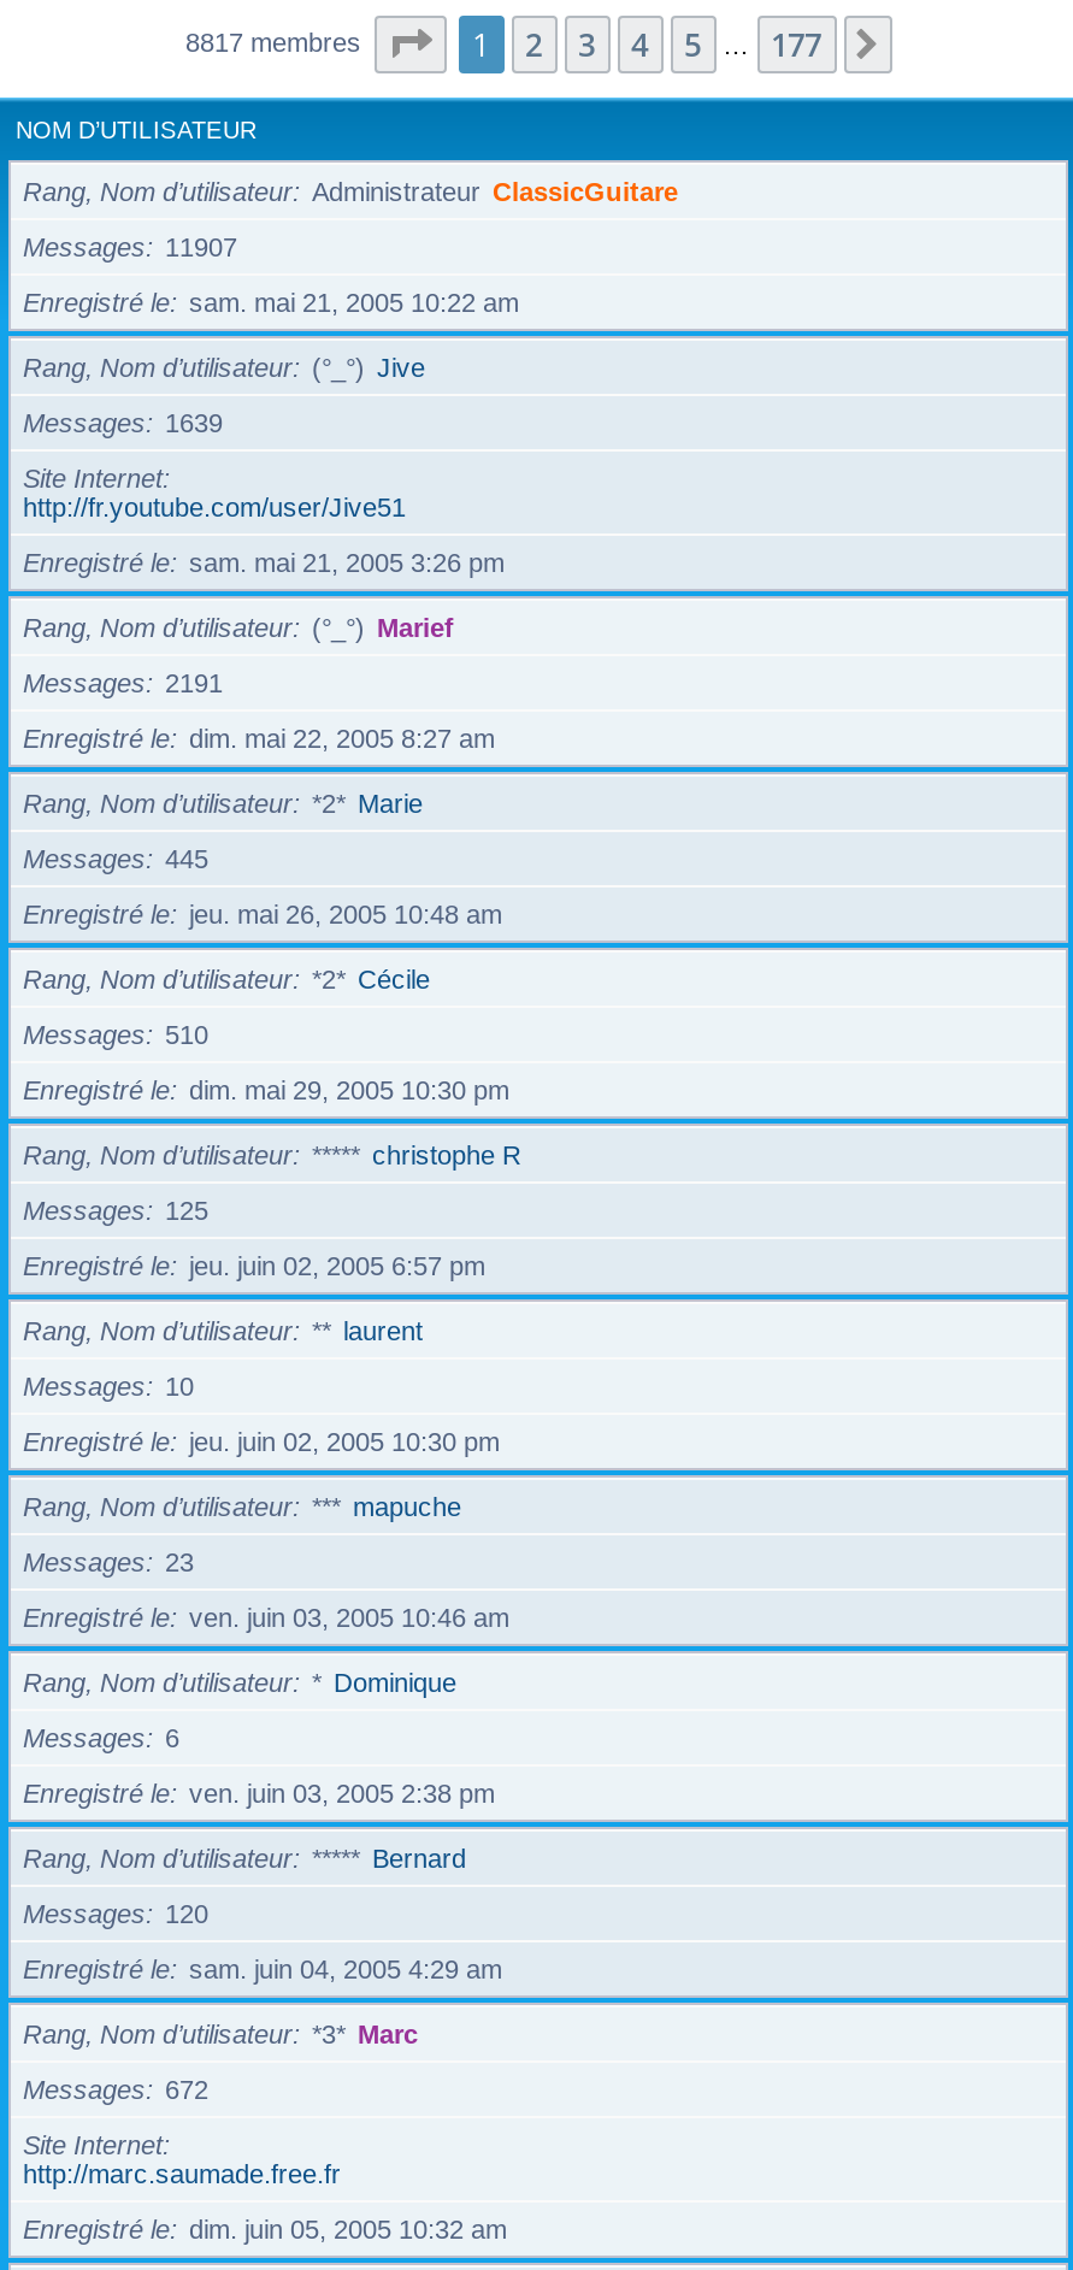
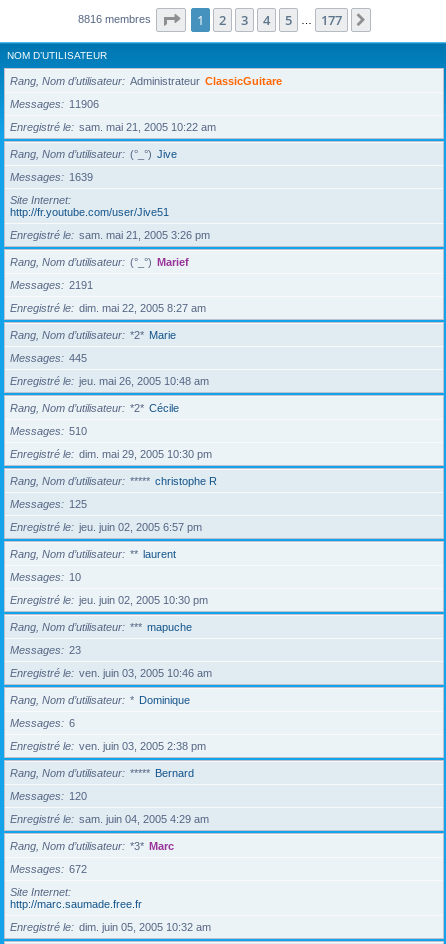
- 8817 membres
+ 8816 membres

- Messages 11907
+ Messages 11906
